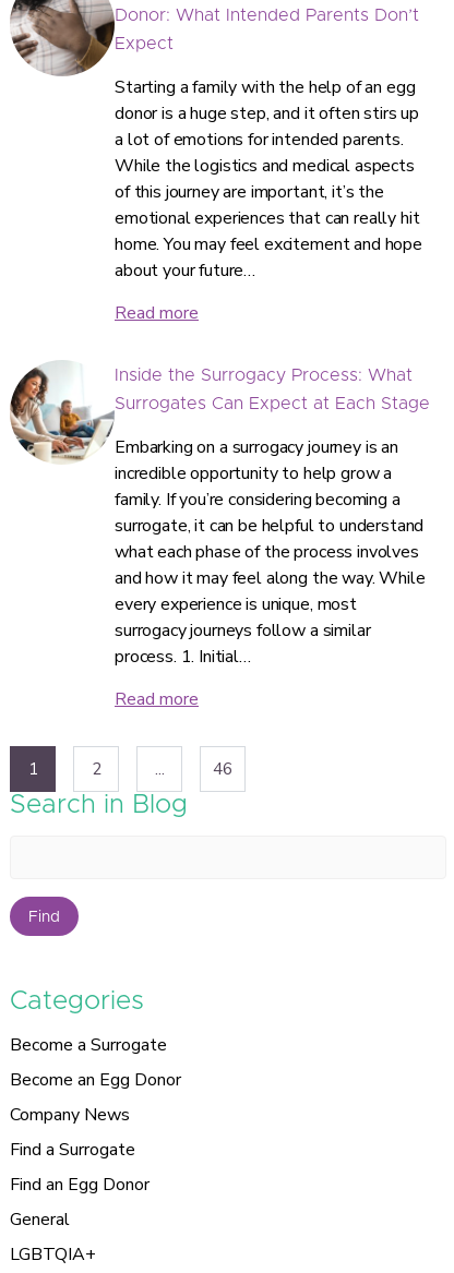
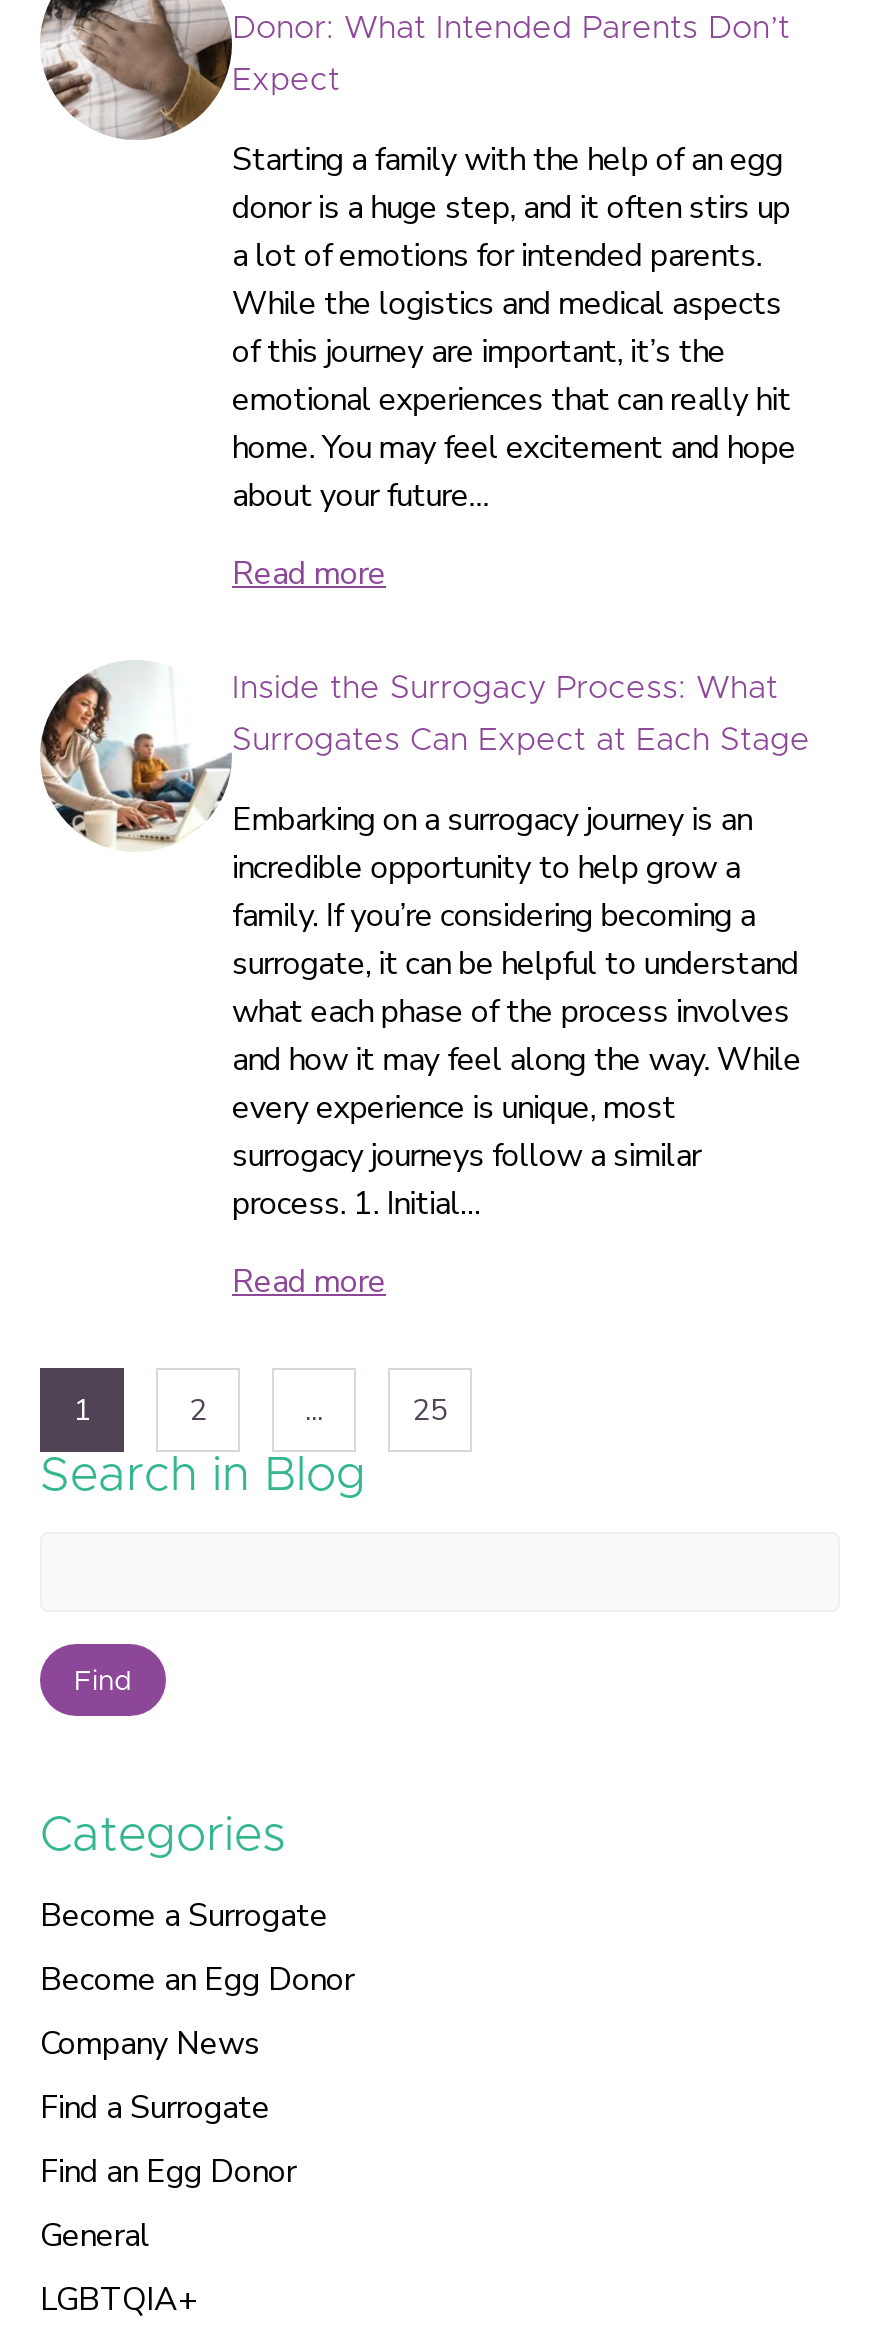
- 46
+ 25
